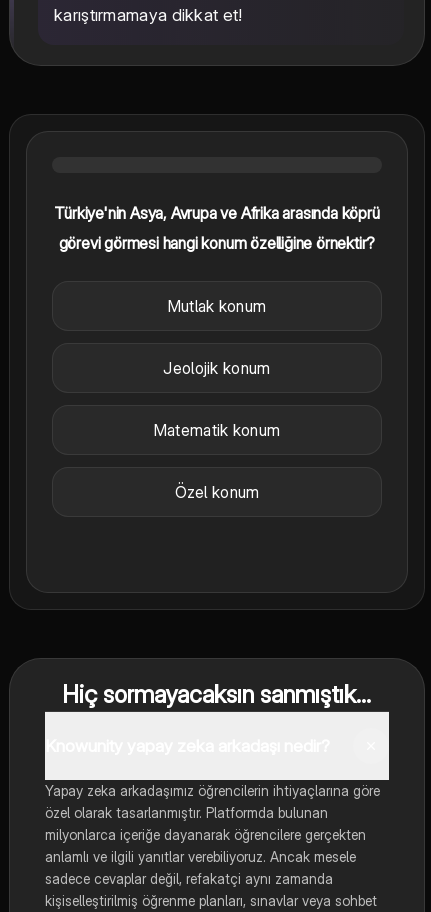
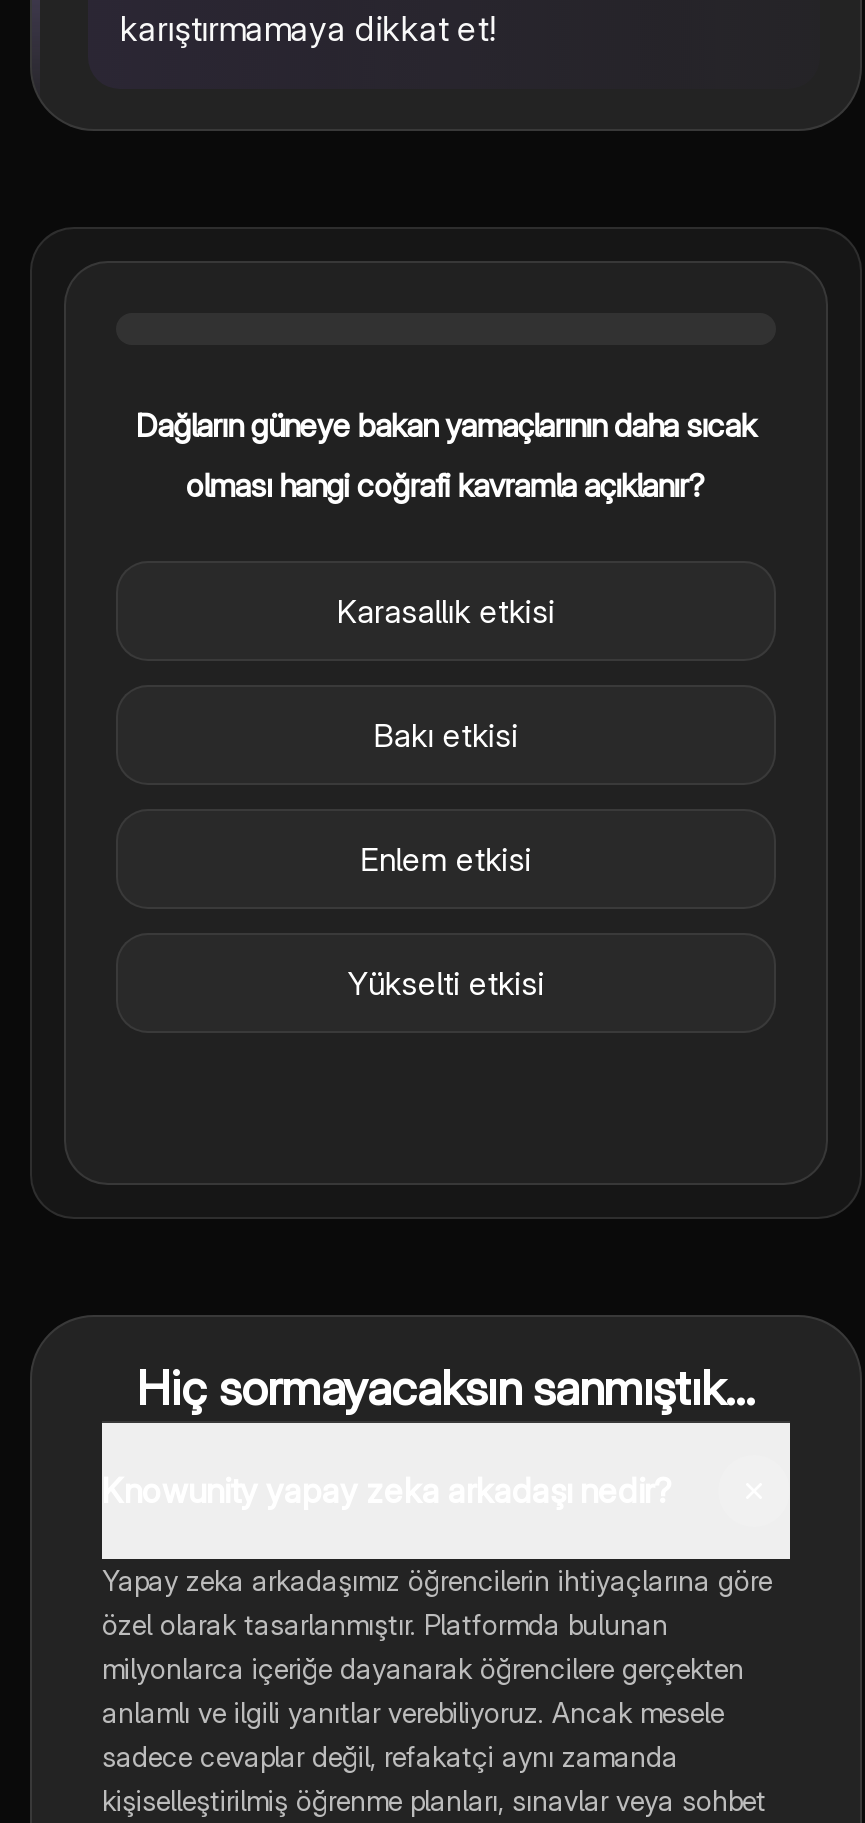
- Türkiye'nin Asya, Avrupa ve Afrika arasında köprü
+ Dağların güneye bakan yamaçlarının daha sıcak

- görevi görmesi hangi konum özelliğine örnektir?
+ olması hangi coğrafi kavramla açıklanır?

- Mutlak konum
+ Karasallık etkisi

- Jeolojik konum
+ Bakı etkisi

- Matematik konum
+ Enlem etkisi

- Özel konum
+ Yükselti etkisi
